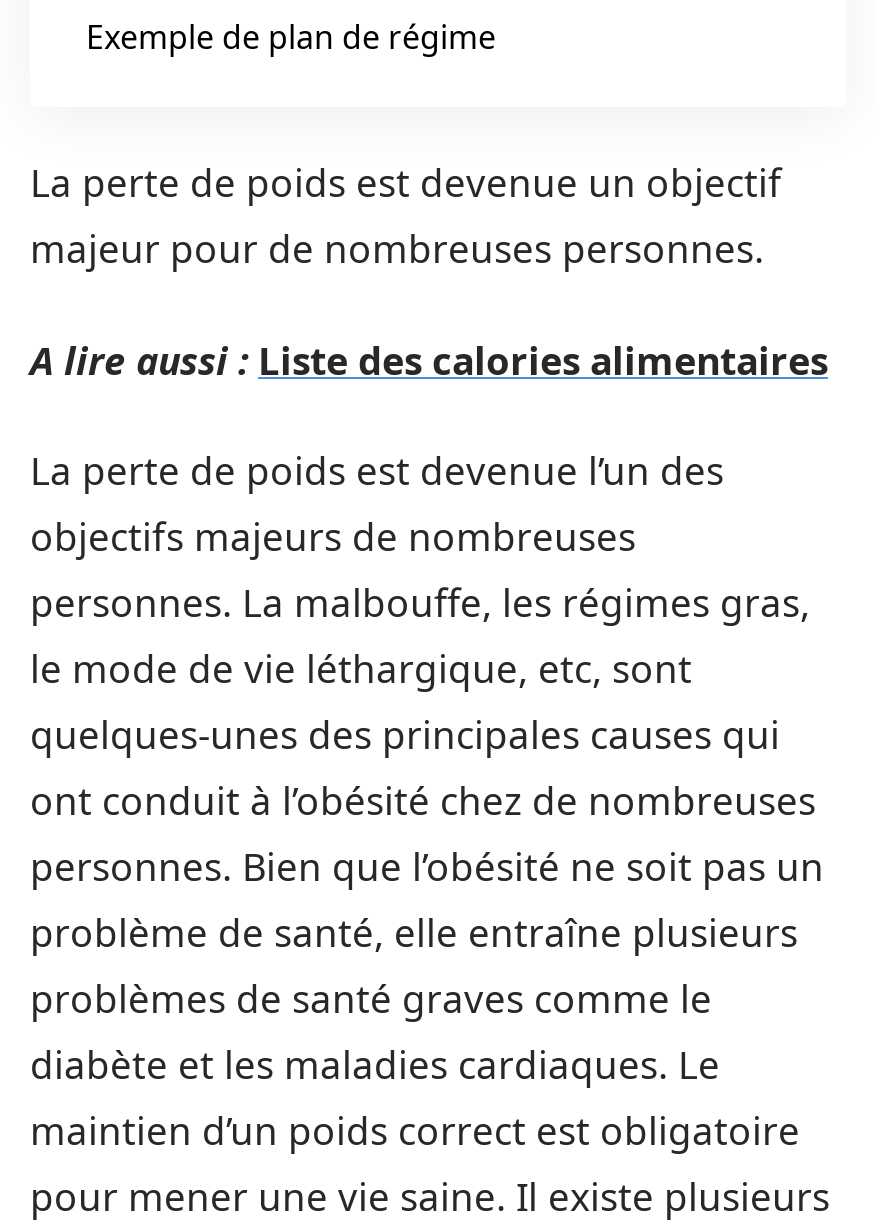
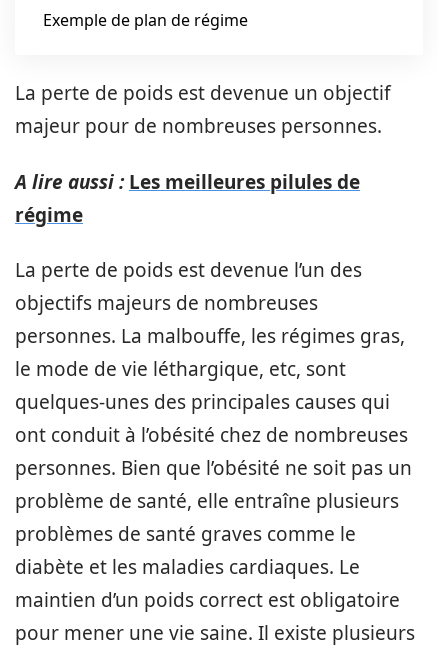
- A lire aussi : Liste des calories alimentaires
+ A lire aussi : Les meilleures pilules de
+ régime
